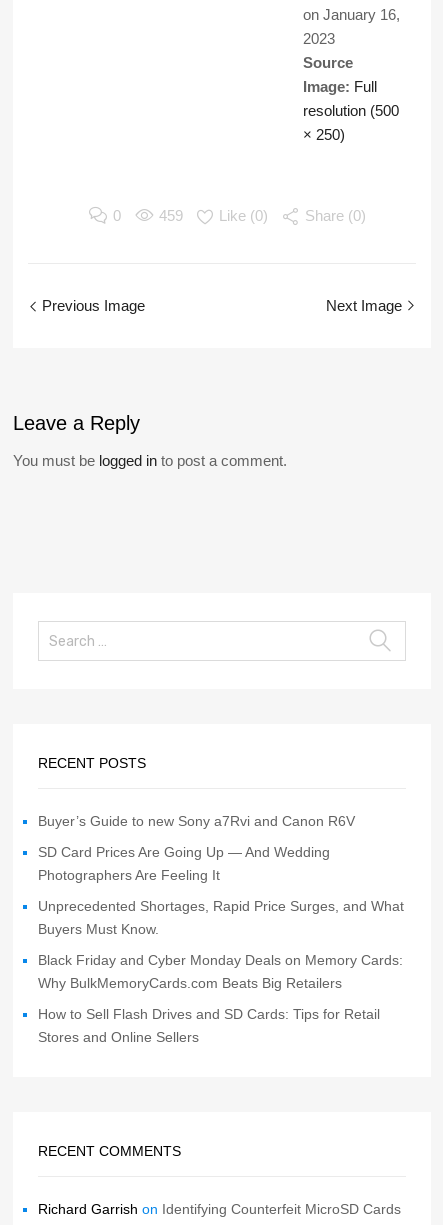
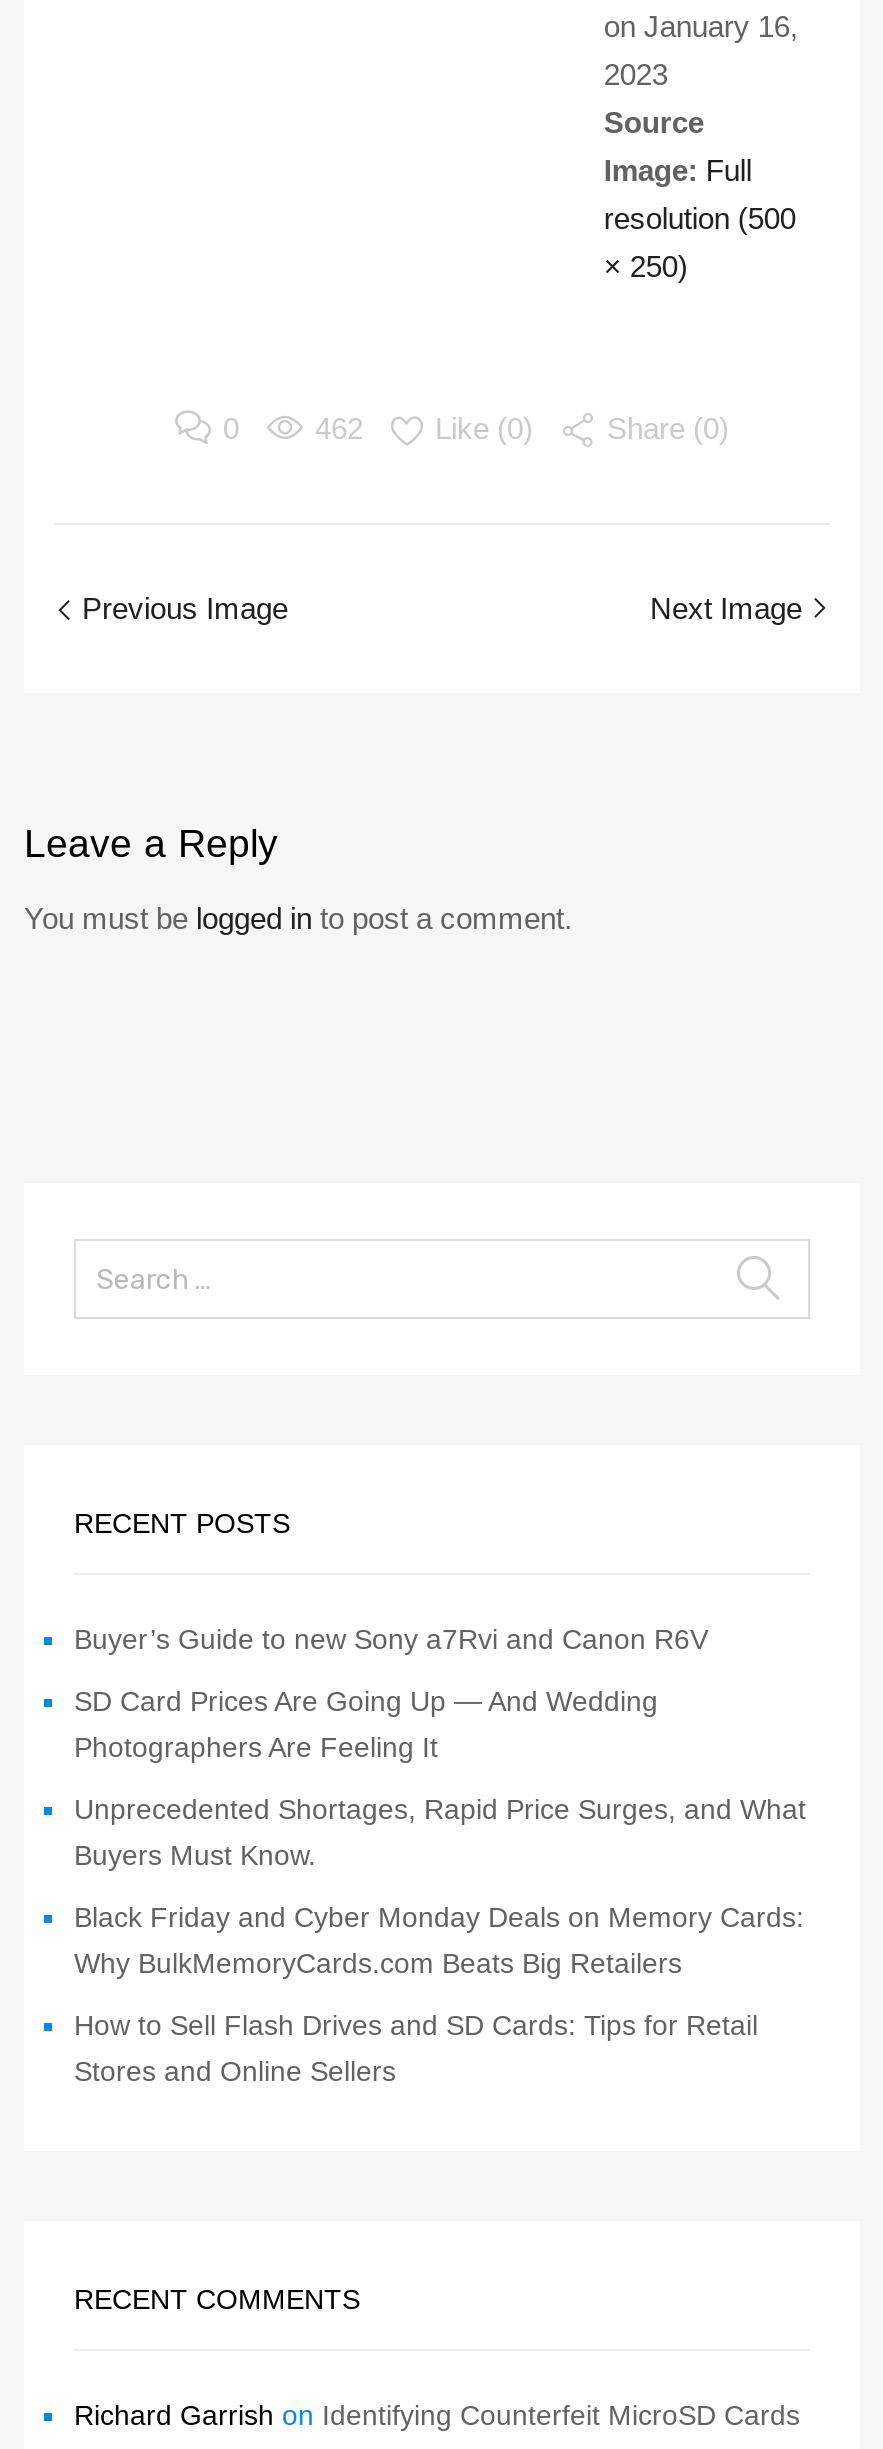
- 459
+ 462
